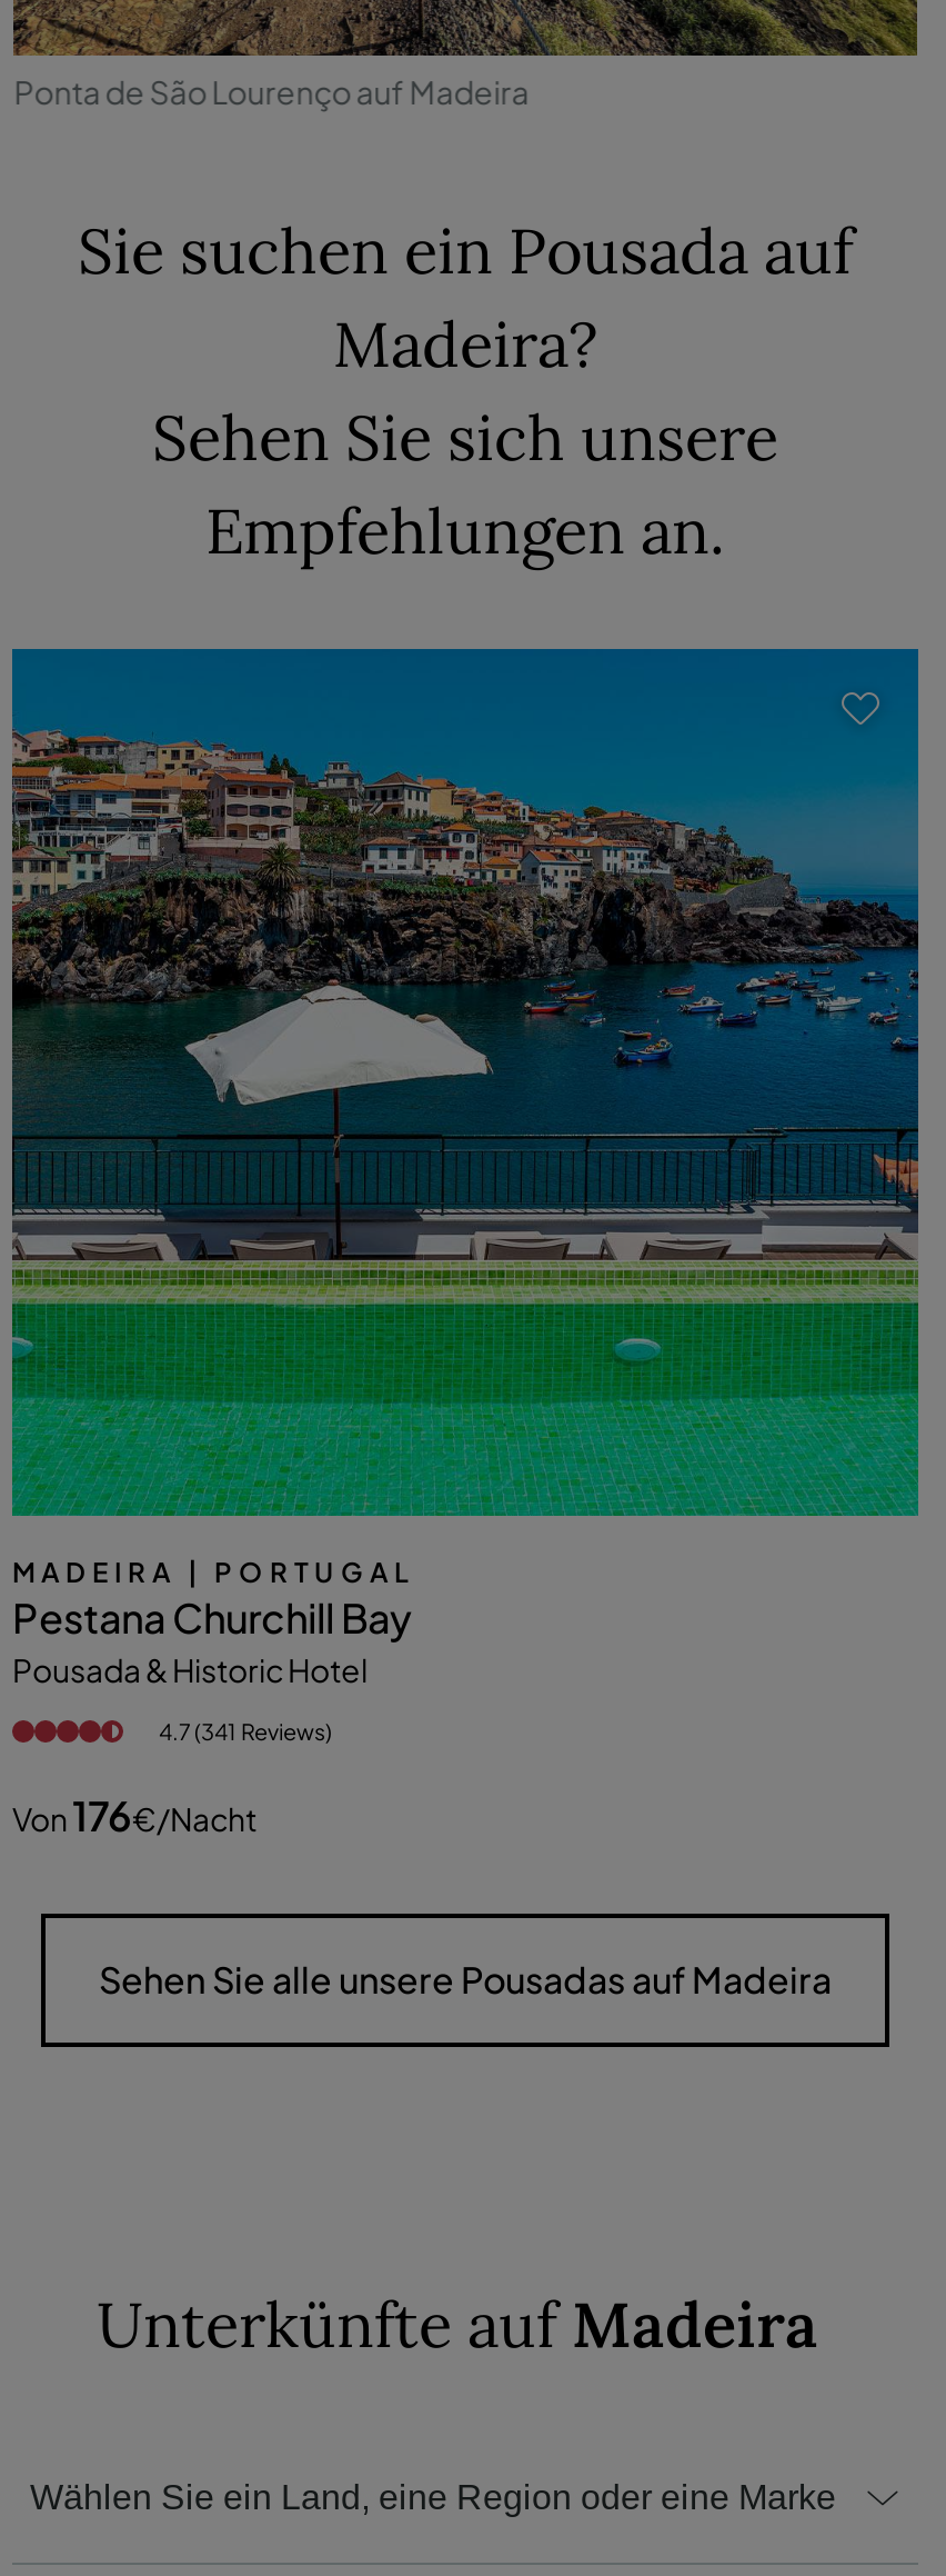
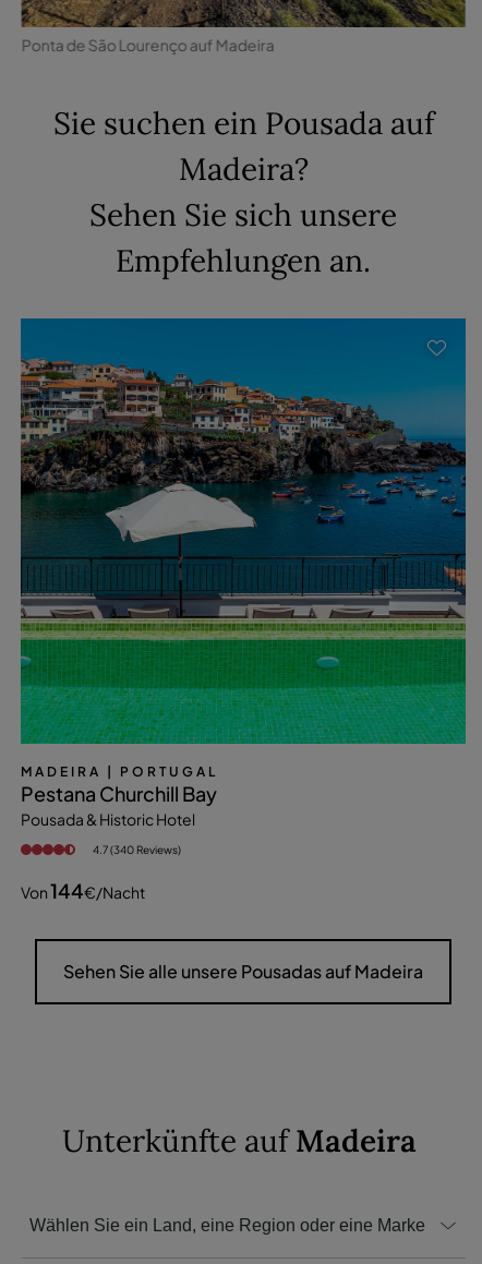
- 4.7 (341 Reviews)
+ 4.7 (340 Reviews)

- Von176€/nacht
+ Von144€/nacht
